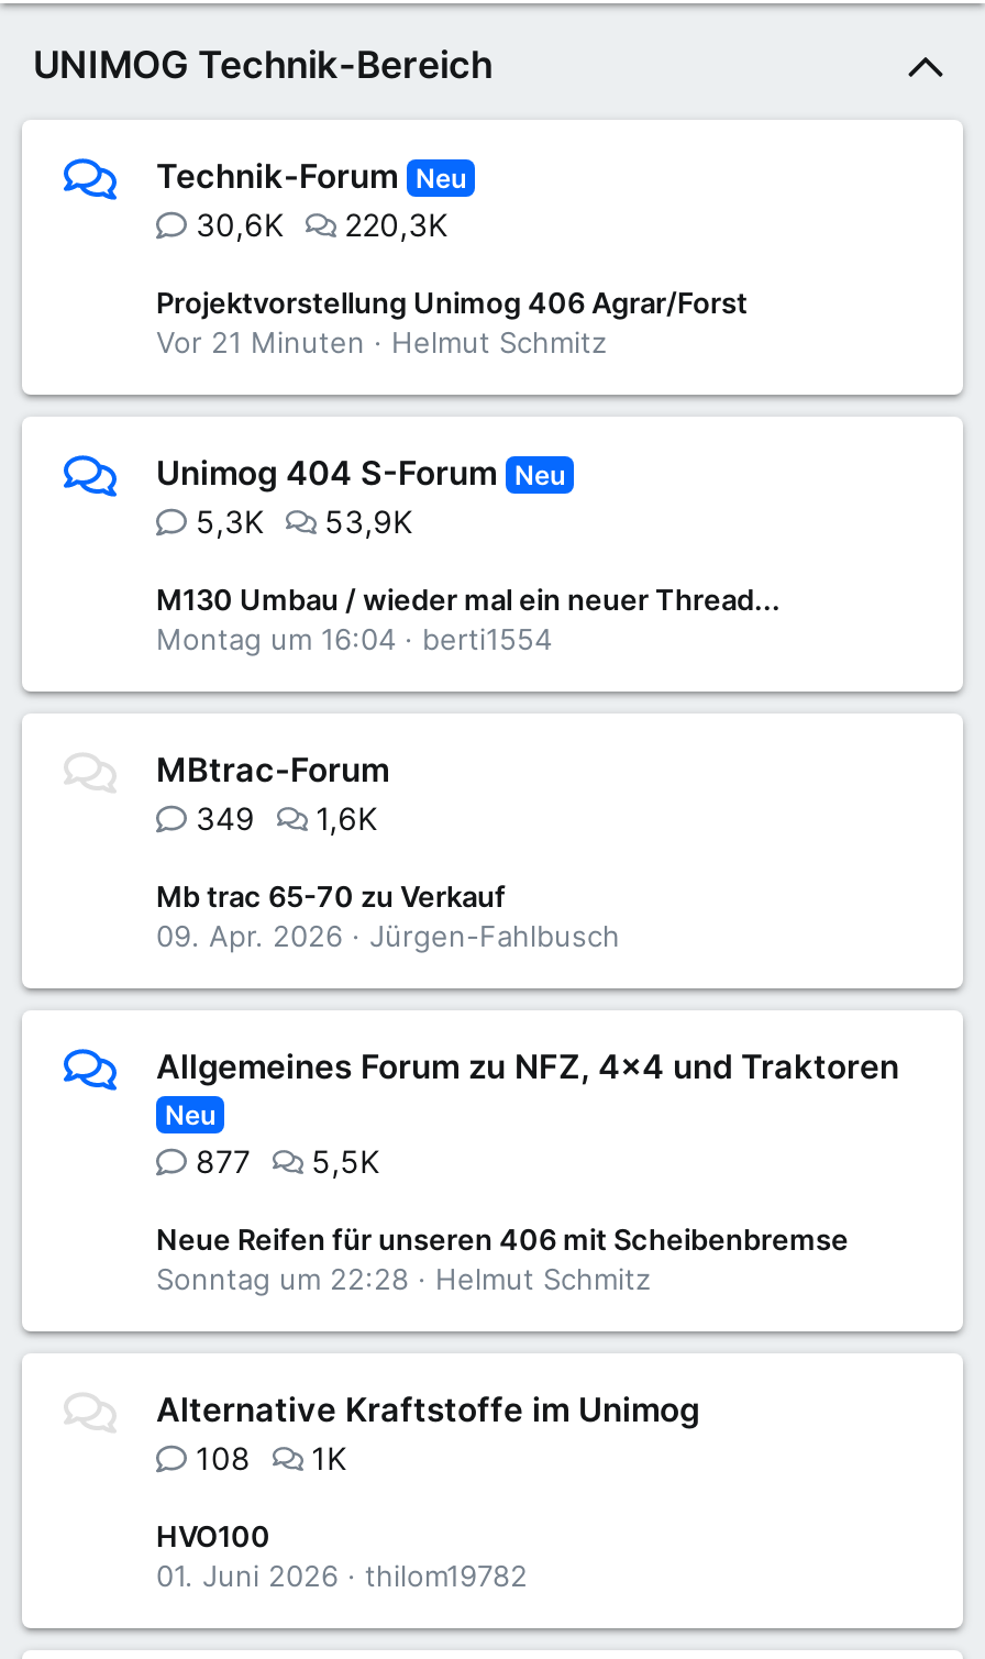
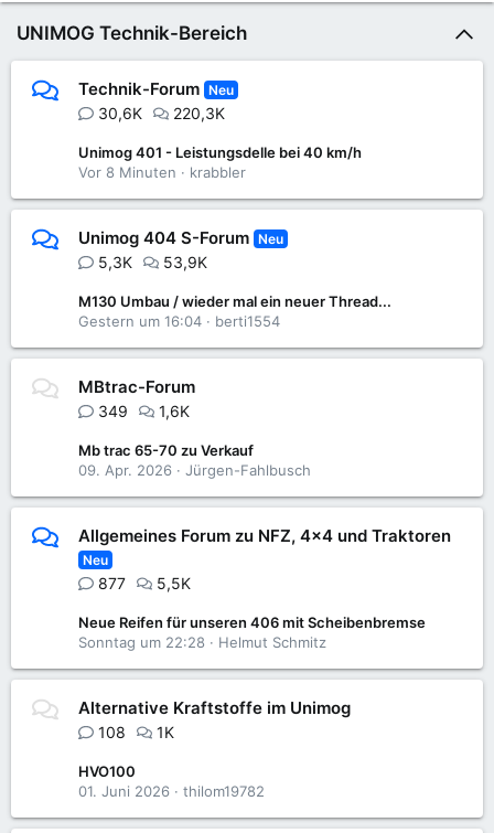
- Projektvorstellung Unimog 406 Agrar/Forst
- Vor 21 Minuten
- Helmut Schmitz
+ Unimog 401 - Leistungsdelle bei 40 km/h
+ Vor 8 Minuten
+ krabbler

- Montag um 16:04 berti1554
+ Gestern um 16:04 berti1554
